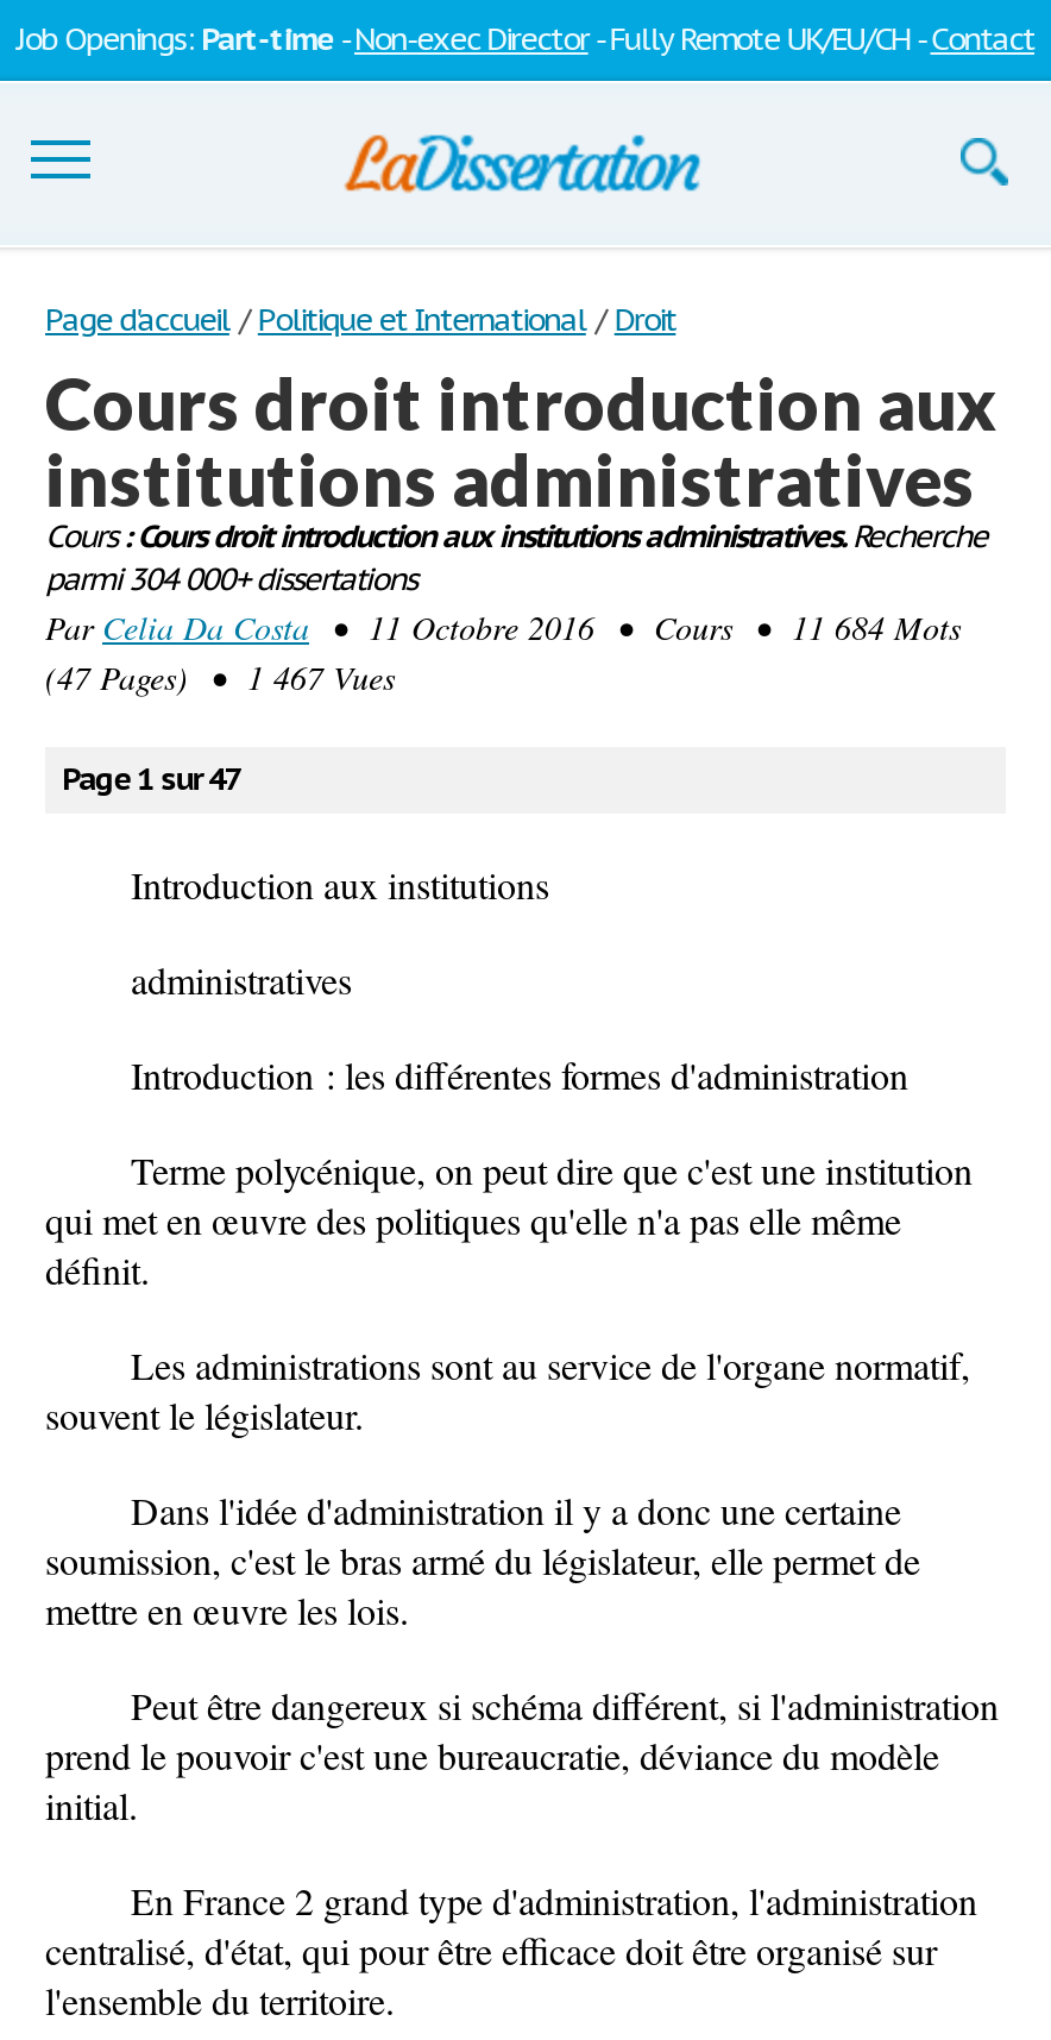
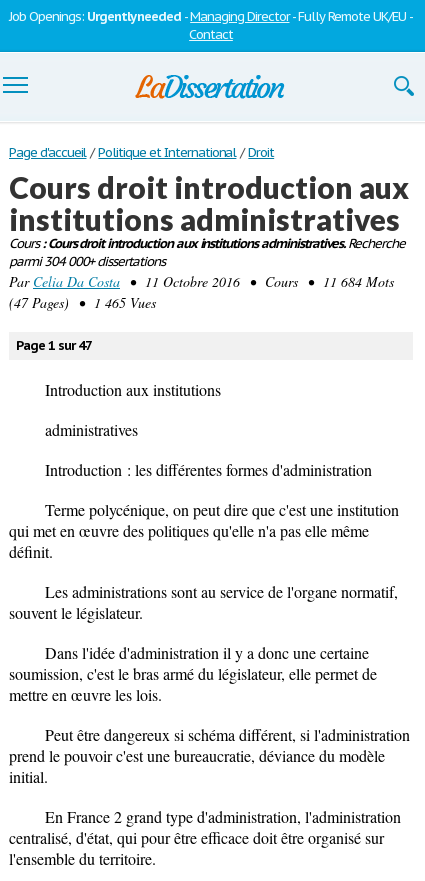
- Job Openings: Part-time -Non-exec Director- Fully Remote UK/EU/CH -Contact
+ Job Openings: Urgently needed - Managing Director- Fully Remote UK/EU -
+ Contact

- (47 Pages) • 1 467 Vues
+ (47 Pages) • 1 465 Vues
